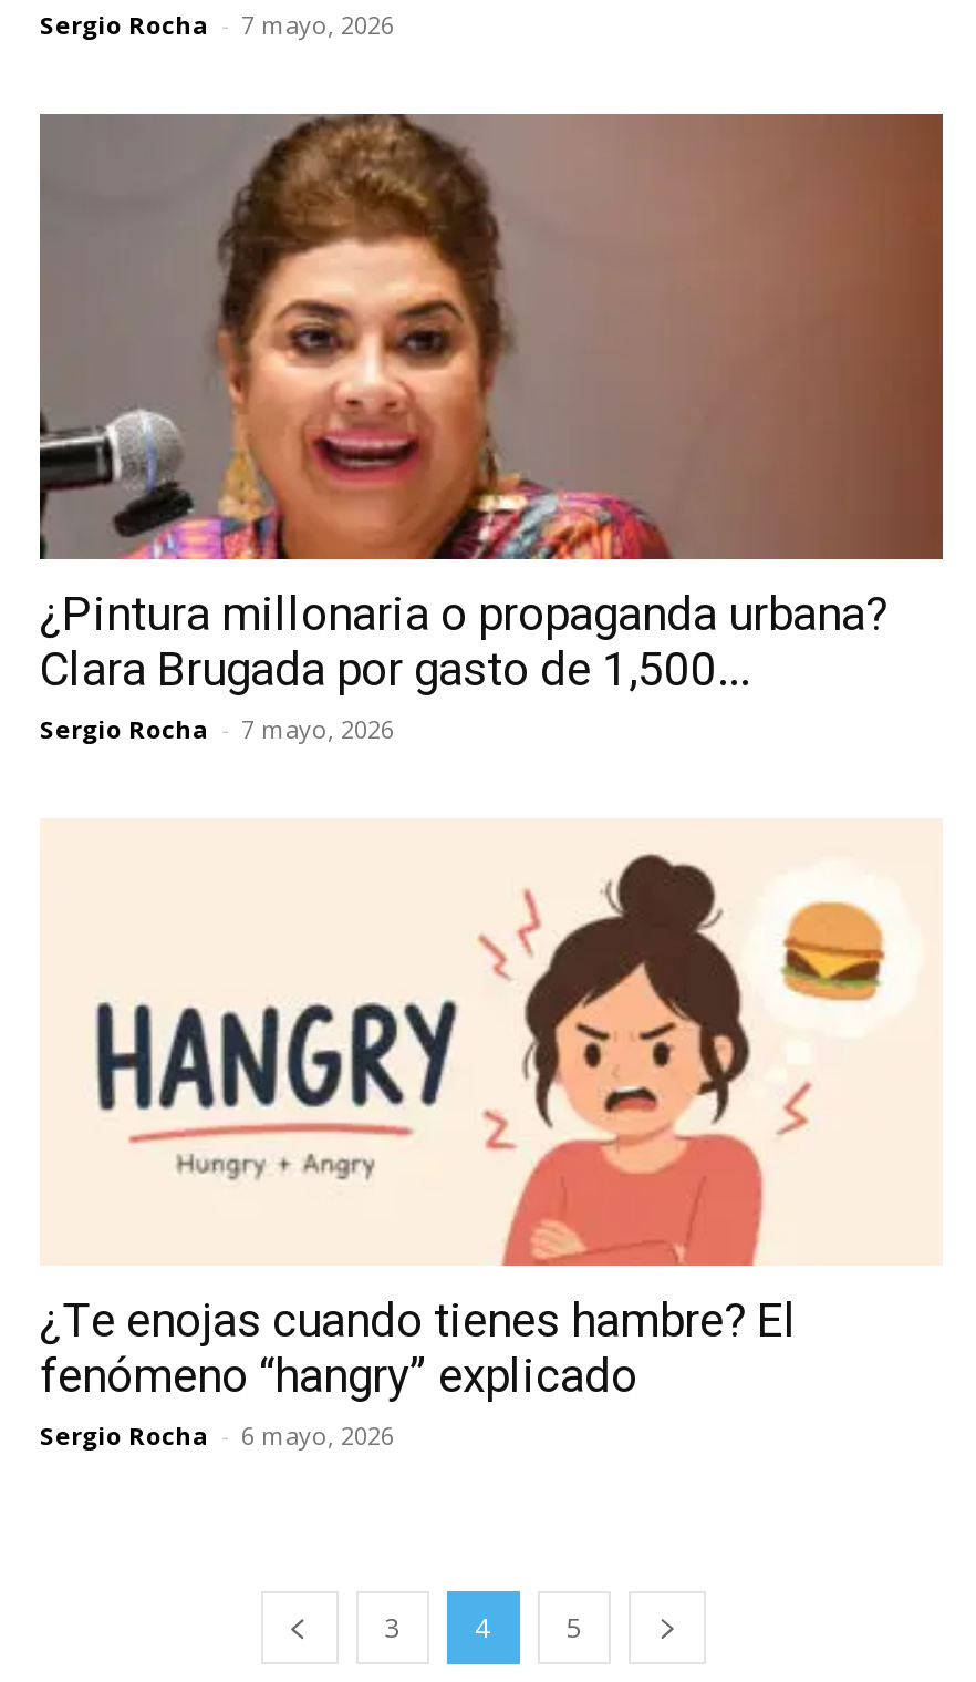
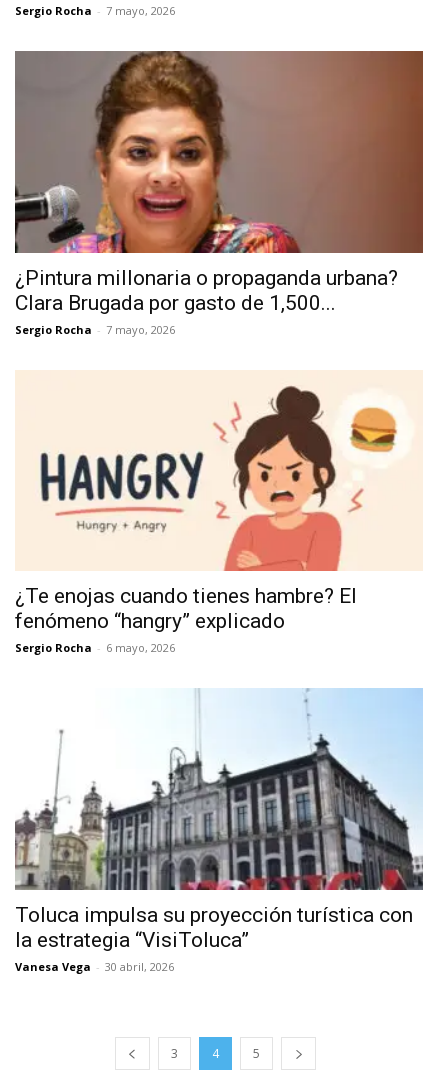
+ [image]
+ Toluca impulsa su proyección turística con
+ la estrategia “VisiToluca”
+ Vanesa Vega - 30 abril, 2026
